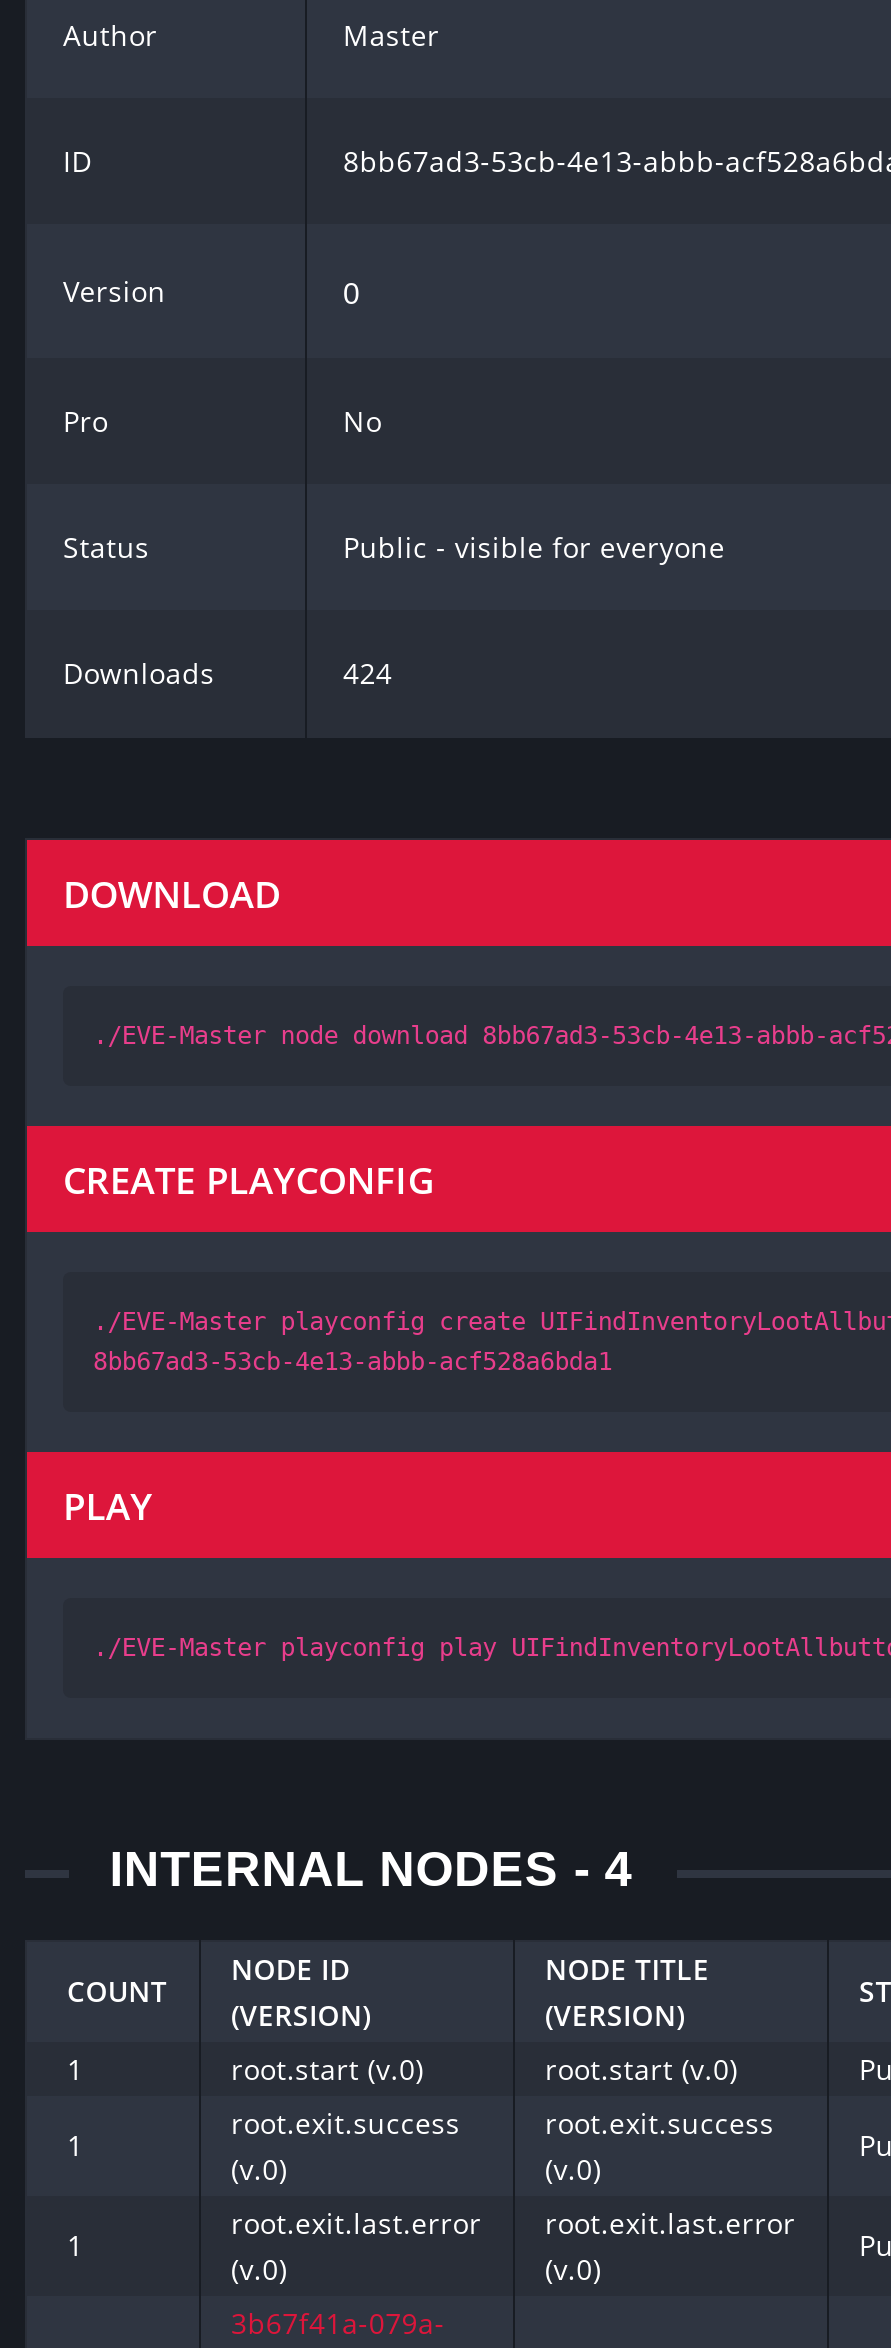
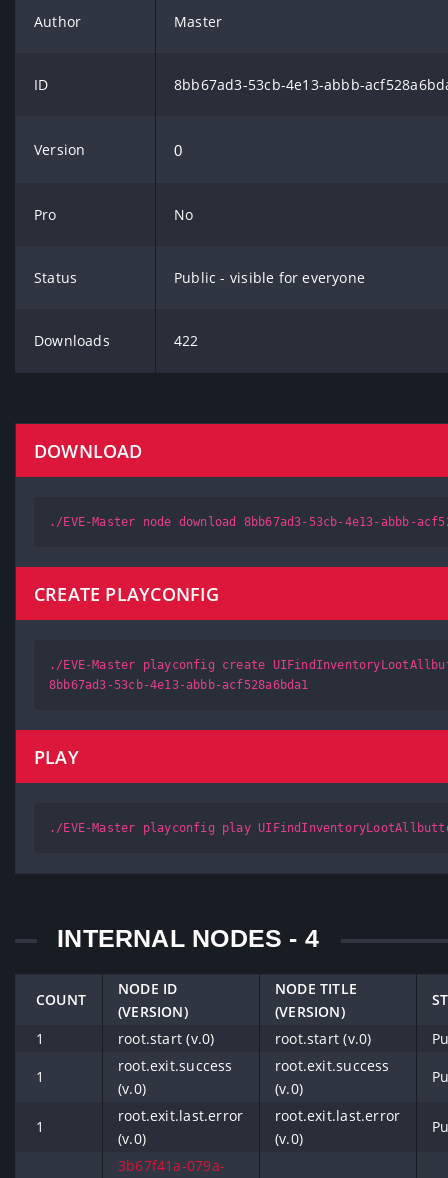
- 424
+ 422
